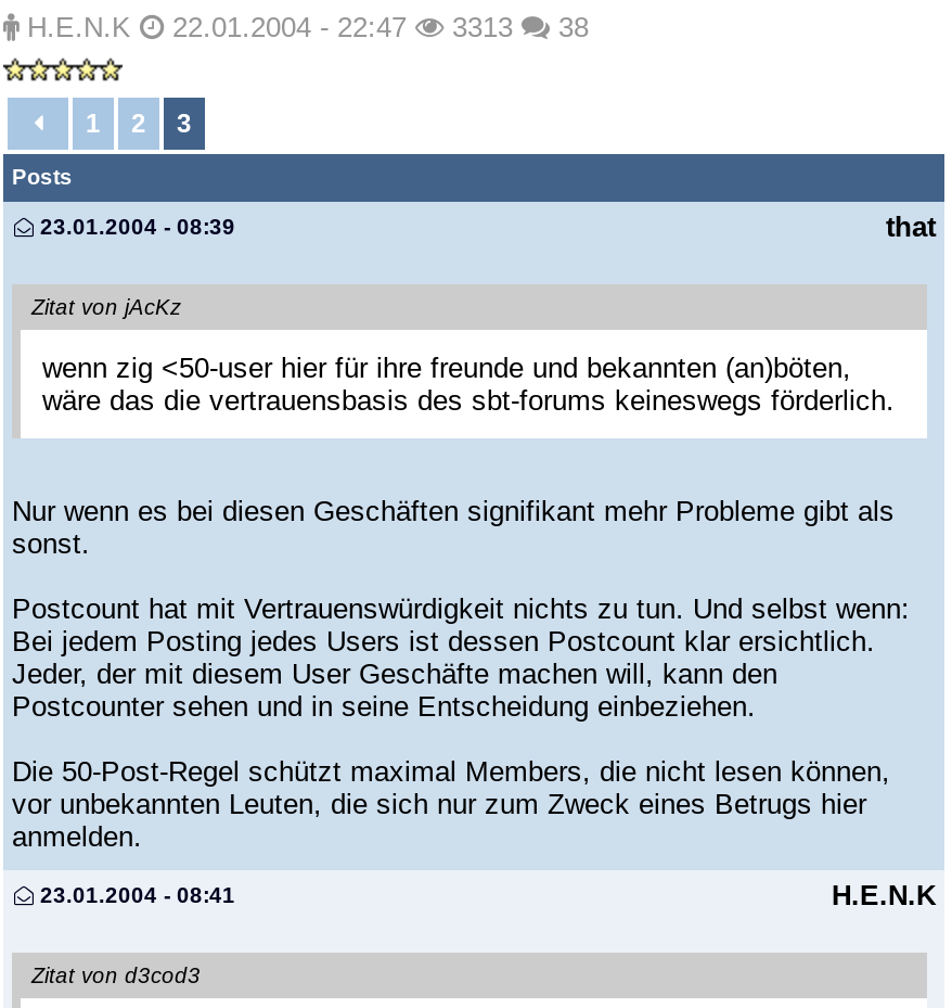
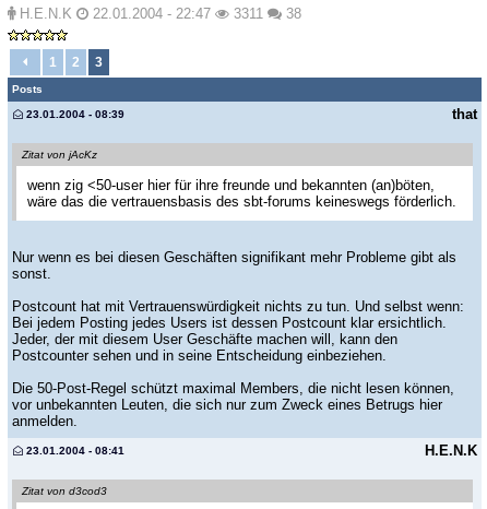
- H.E.N.K 22.01.2004 - 22:47 3313 38
+ H.E.N.K 22.01.2004 - 22:47 3311 38
